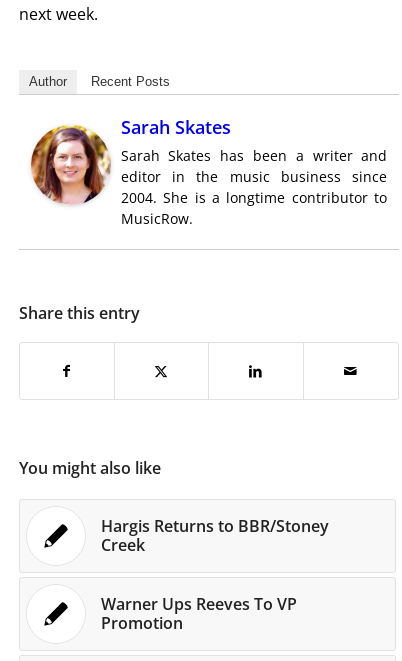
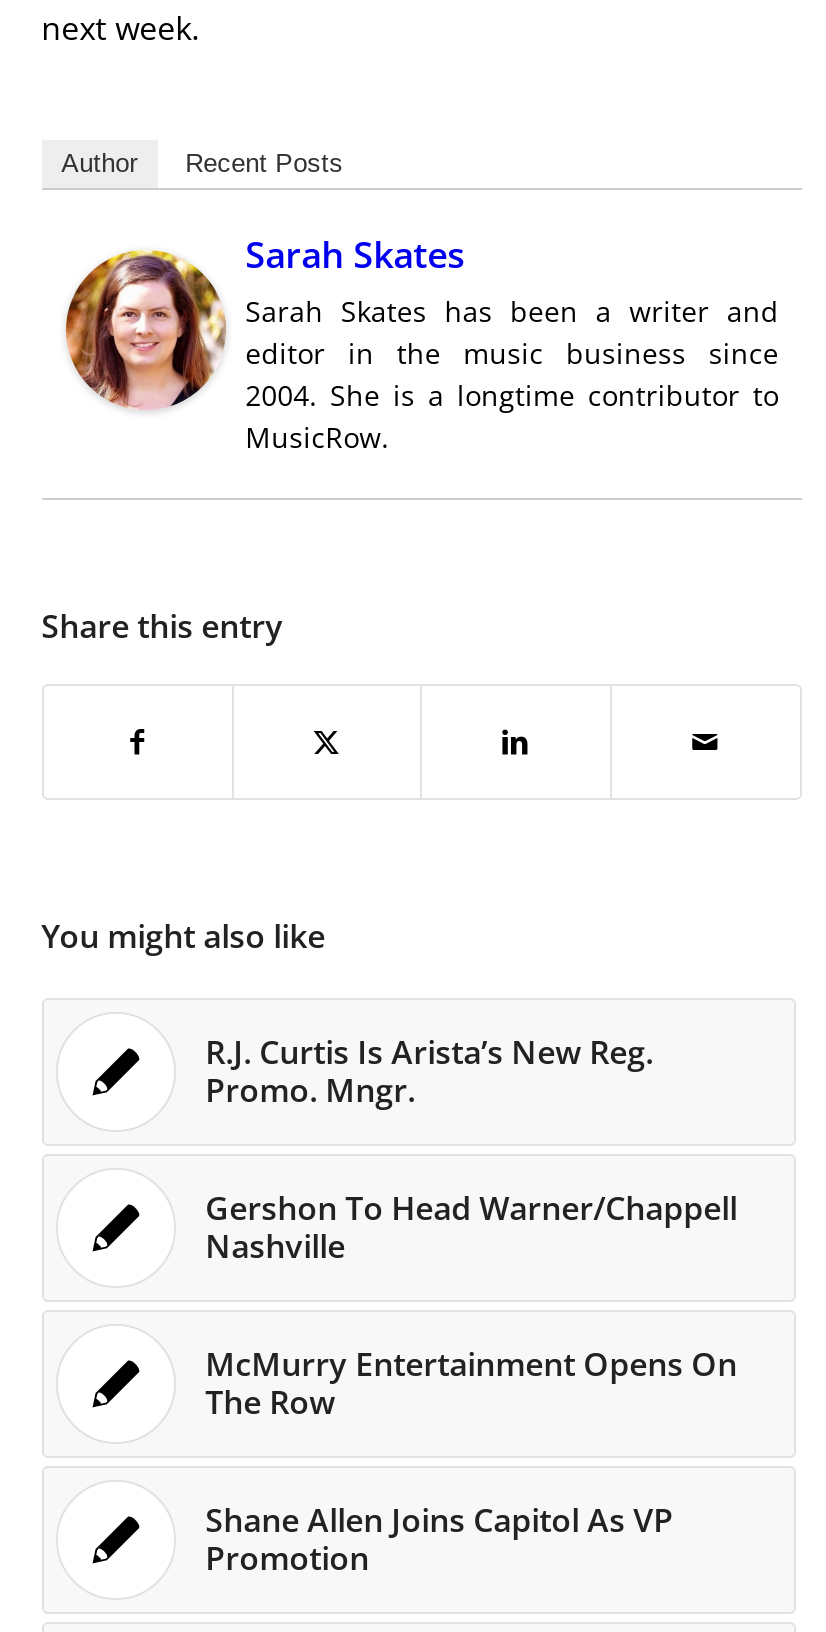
- Hargis Returns to BBR/Stoney
- Creek
- Warner Ups Reeves To VP
+ R.J. Curtis Is Arista’s New Reg.
+ Promo. Mngr.
+ Gershon To Head Warner/Chappell
+ Nashville
+ McMurry Entertainment Opens On
+ The Row
+ Shane Allen Joins Capitol As VP
